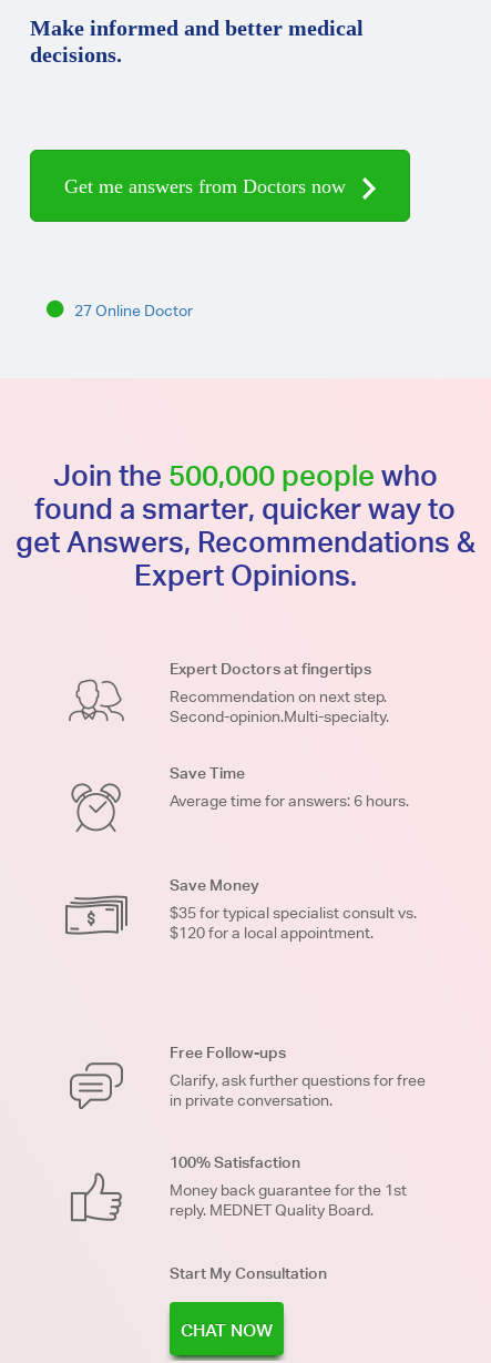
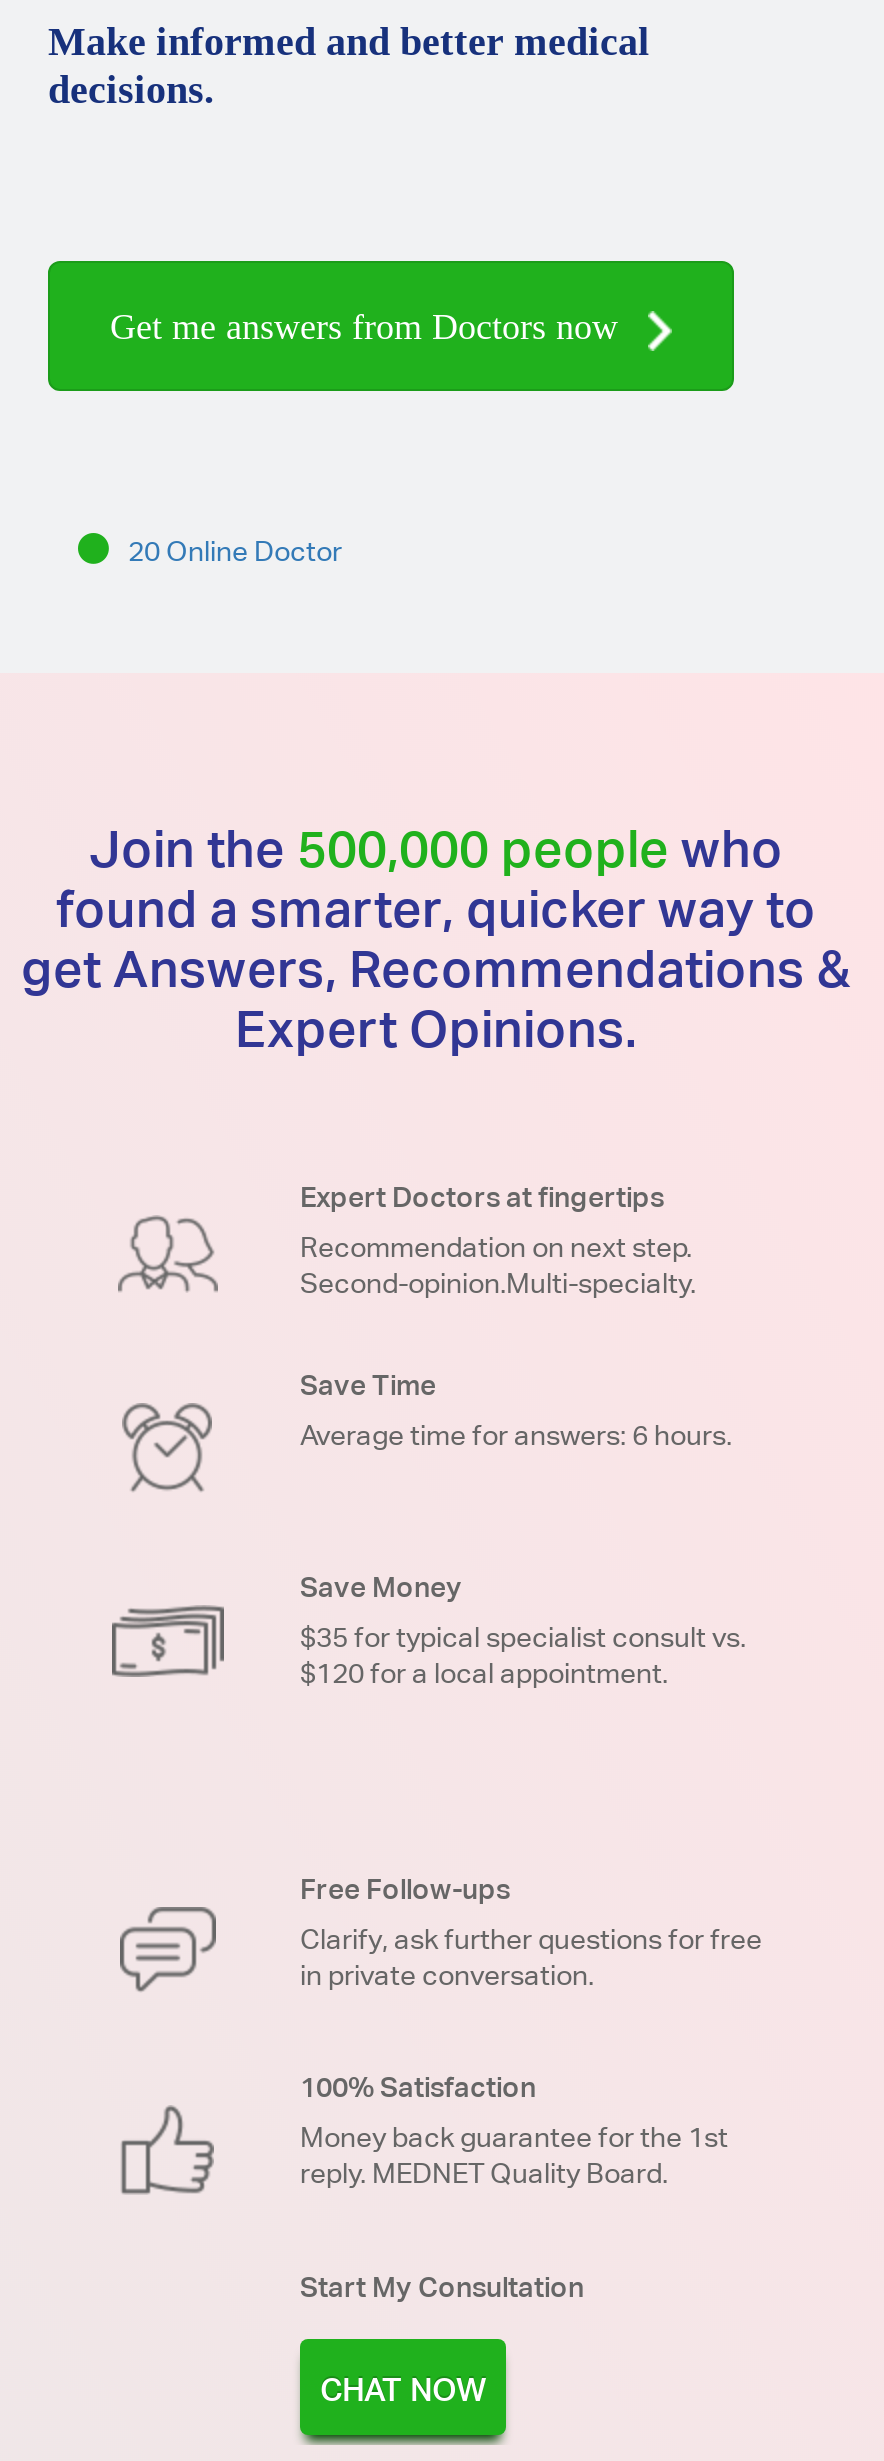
- 27 Online Doctor
+ 20 Online Doctor
